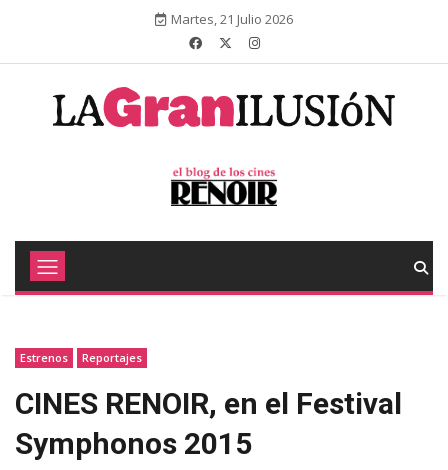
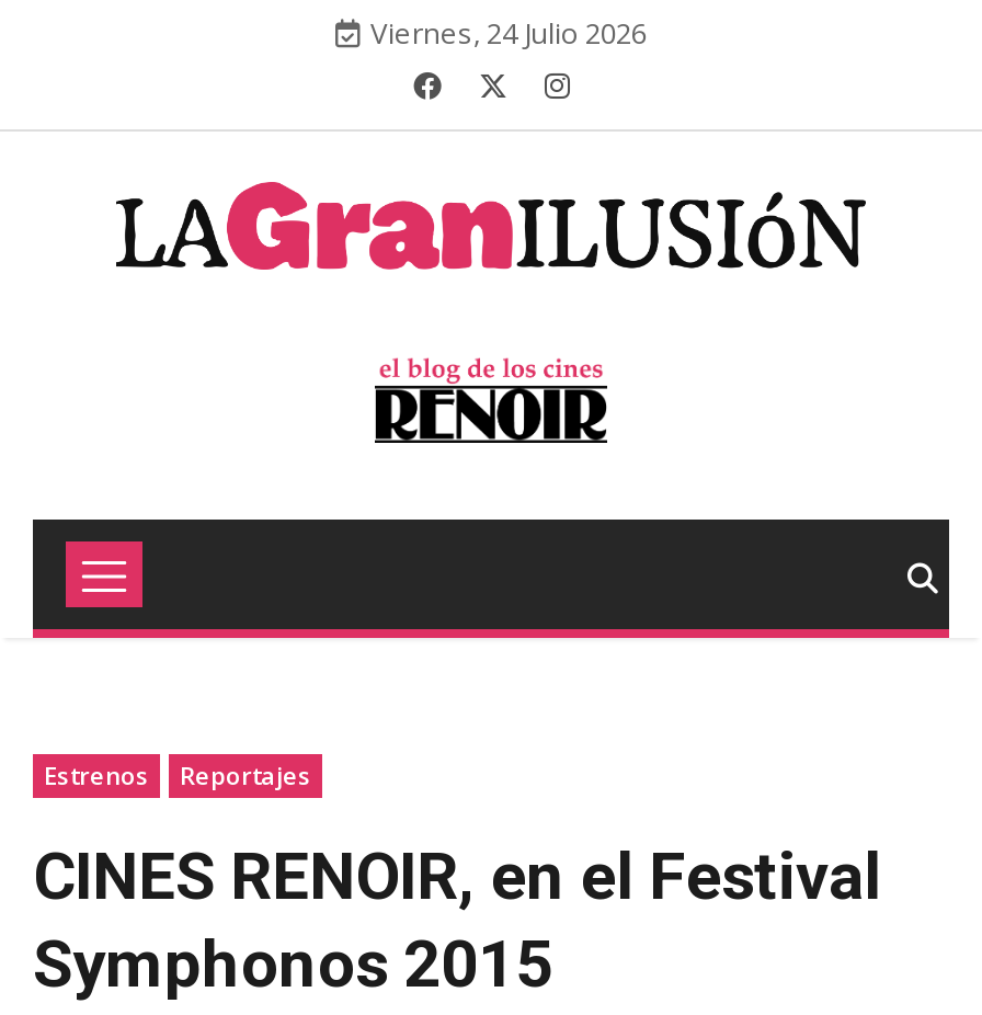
- Martes, 21 Julio 2026
+ Viernes, 24 Julio 2026
